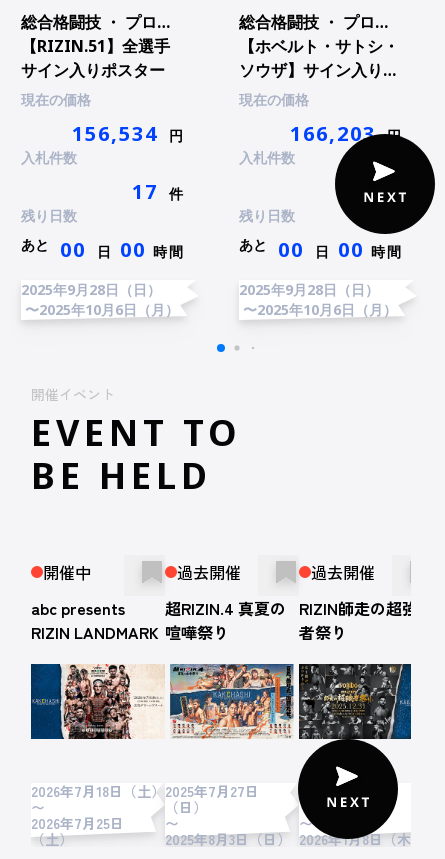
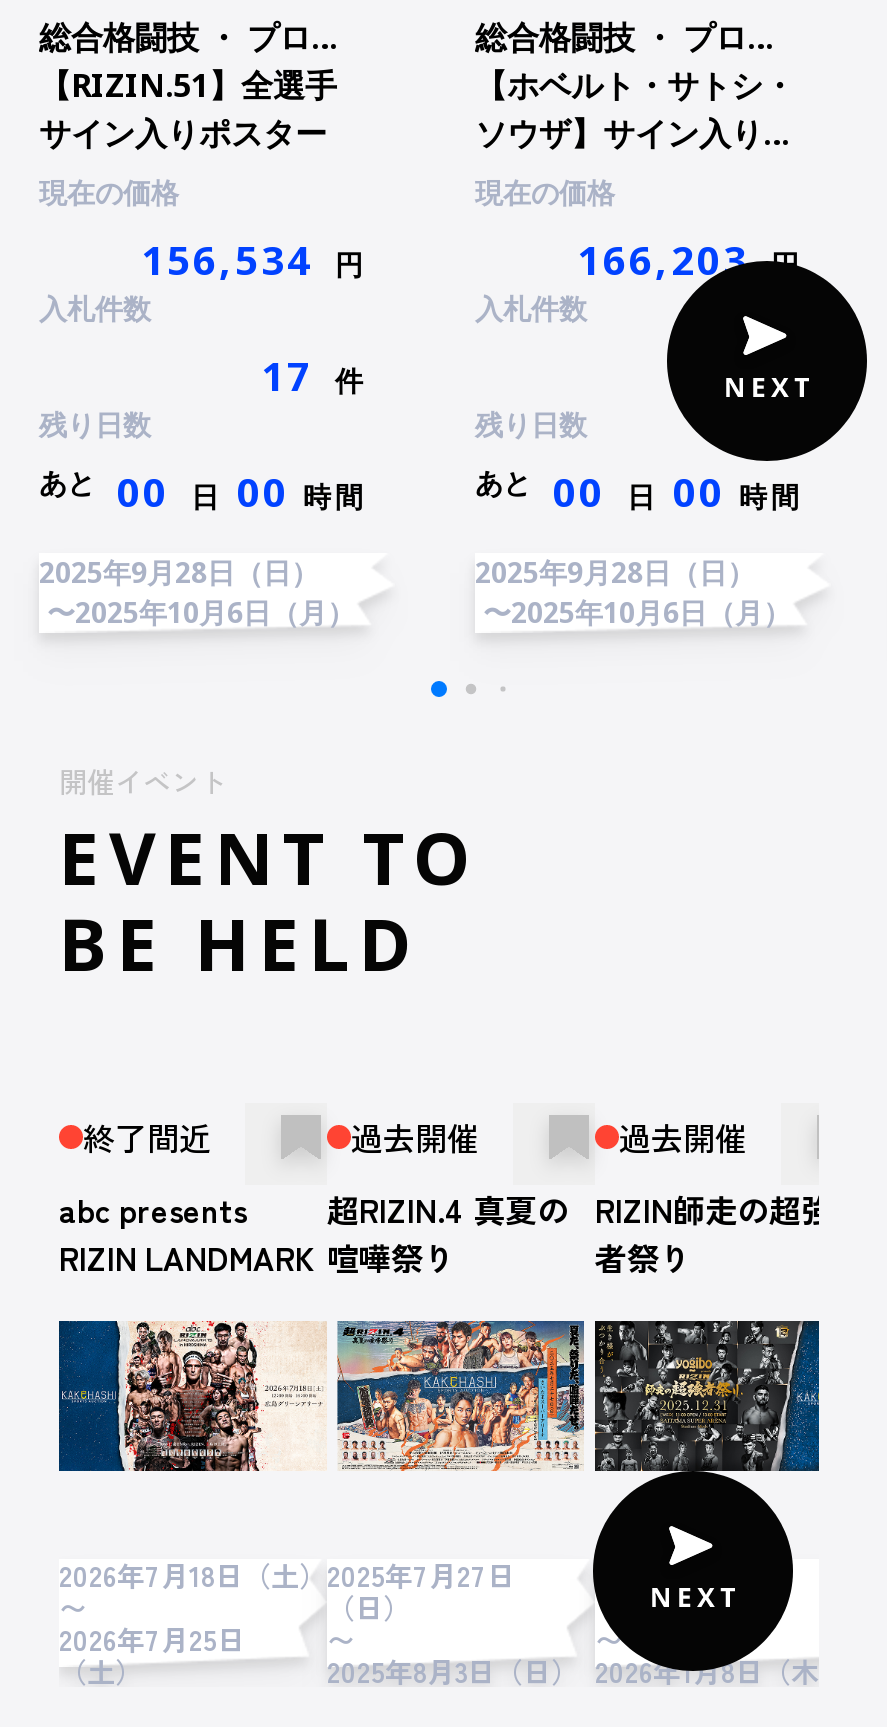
- 開催中
+ 終了間近
